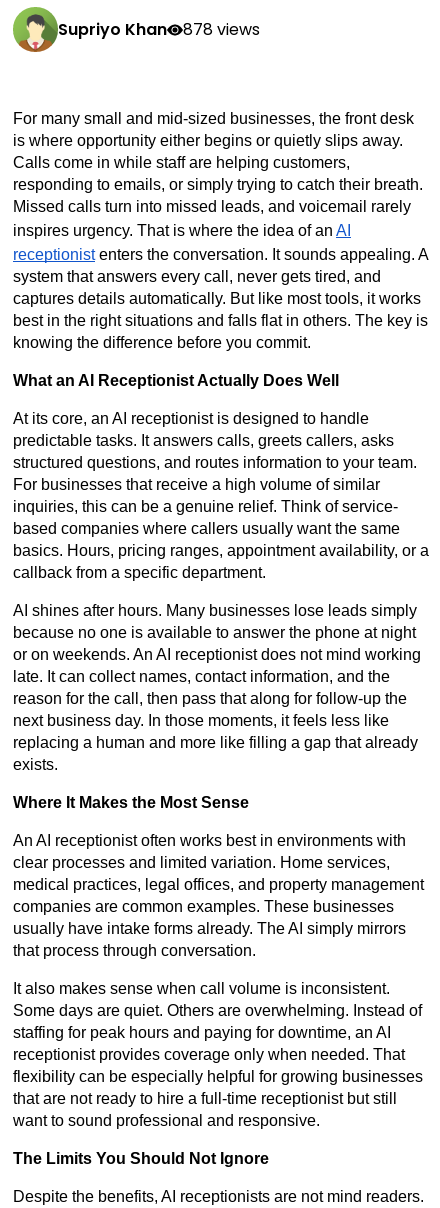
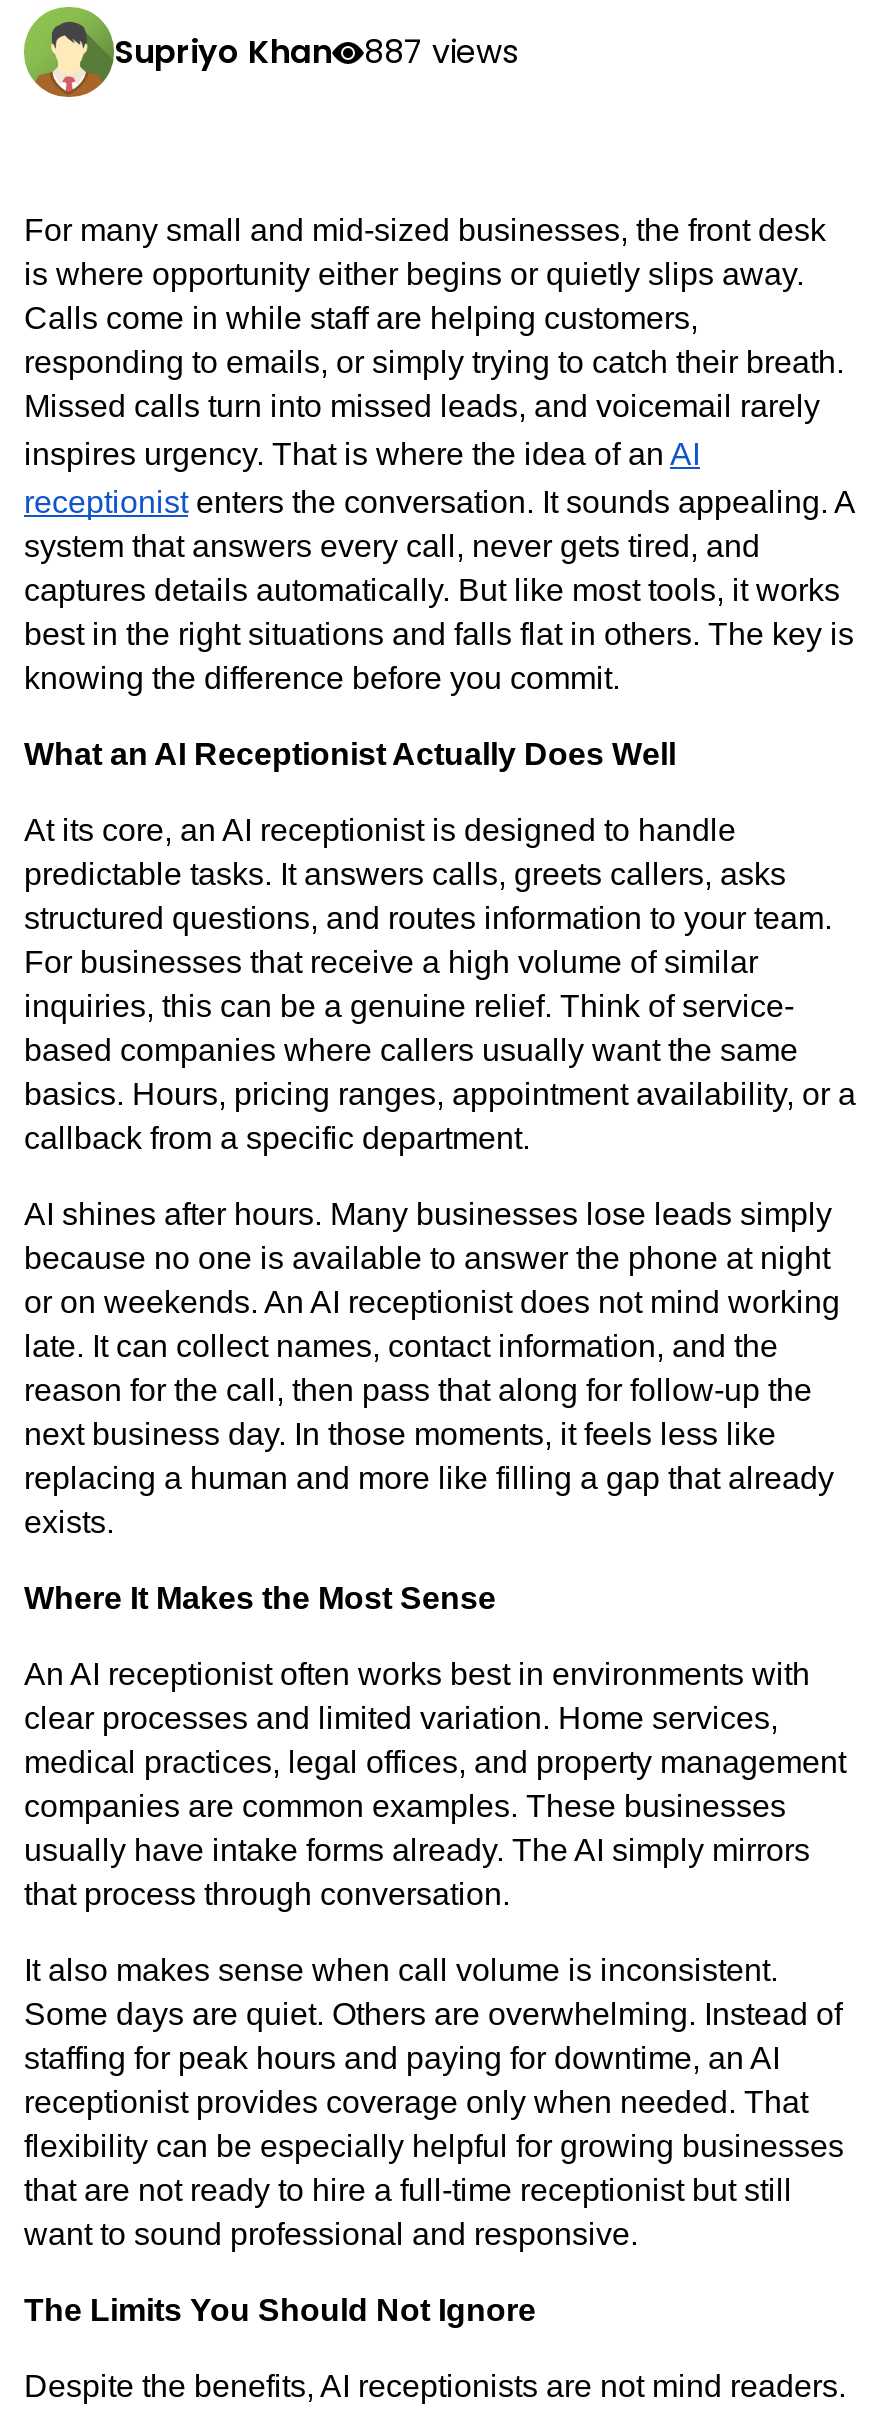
- Supriyo Khan 878 views
+ Supriyo Khan 887 views
